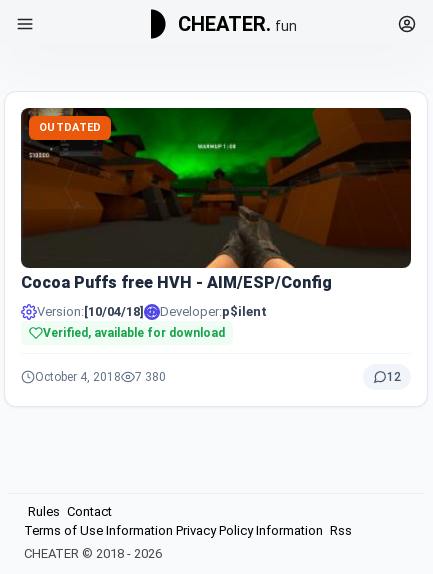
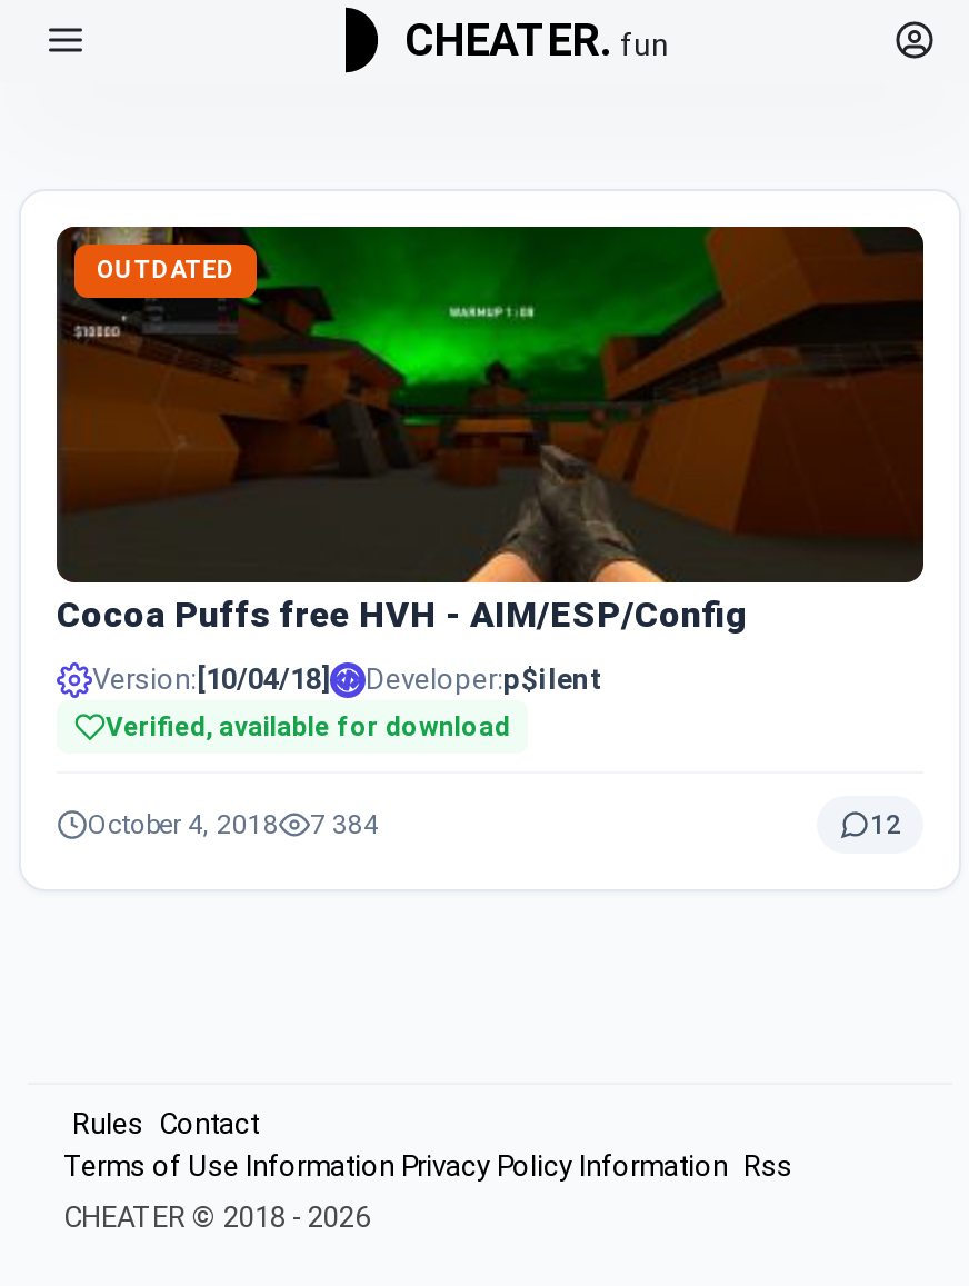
- October 4, 2018 7 380
+ October 4, 2018 7 384
